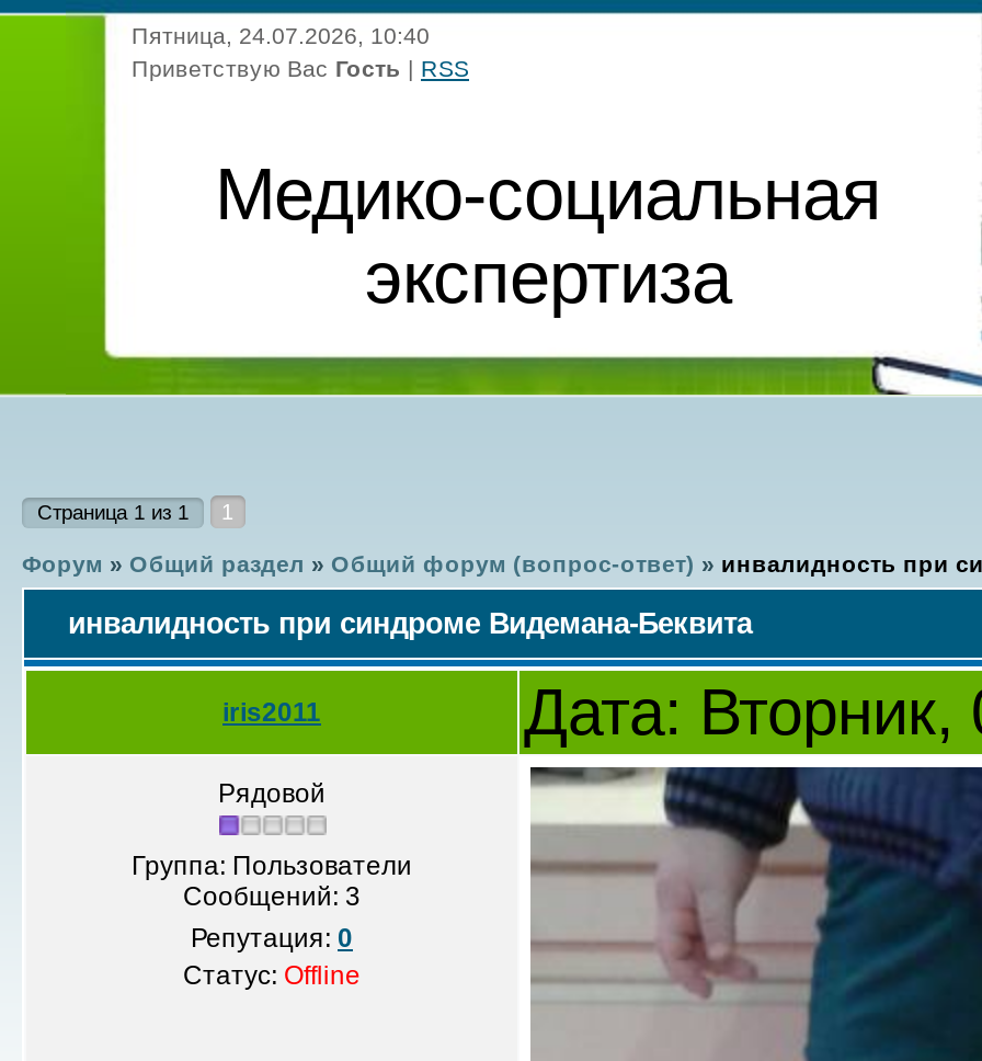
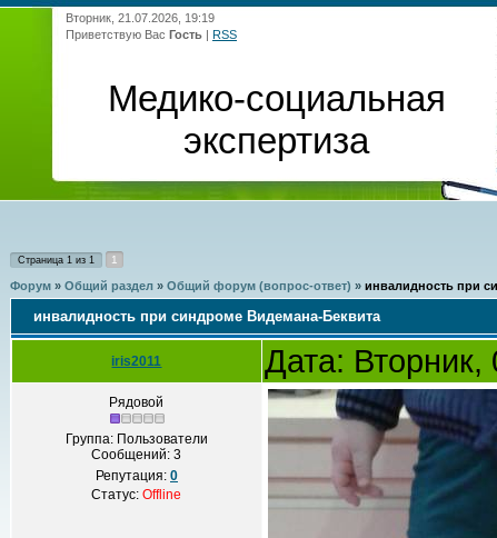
- Пятница, 24.07.2026, 10:40
+ Вторник, 21.07.2026, 19:19
